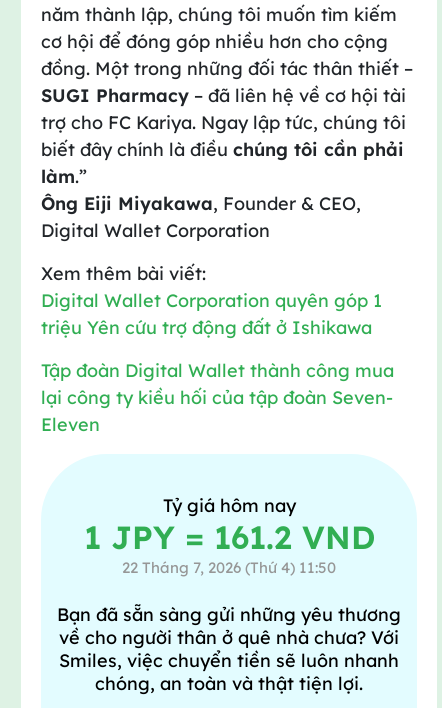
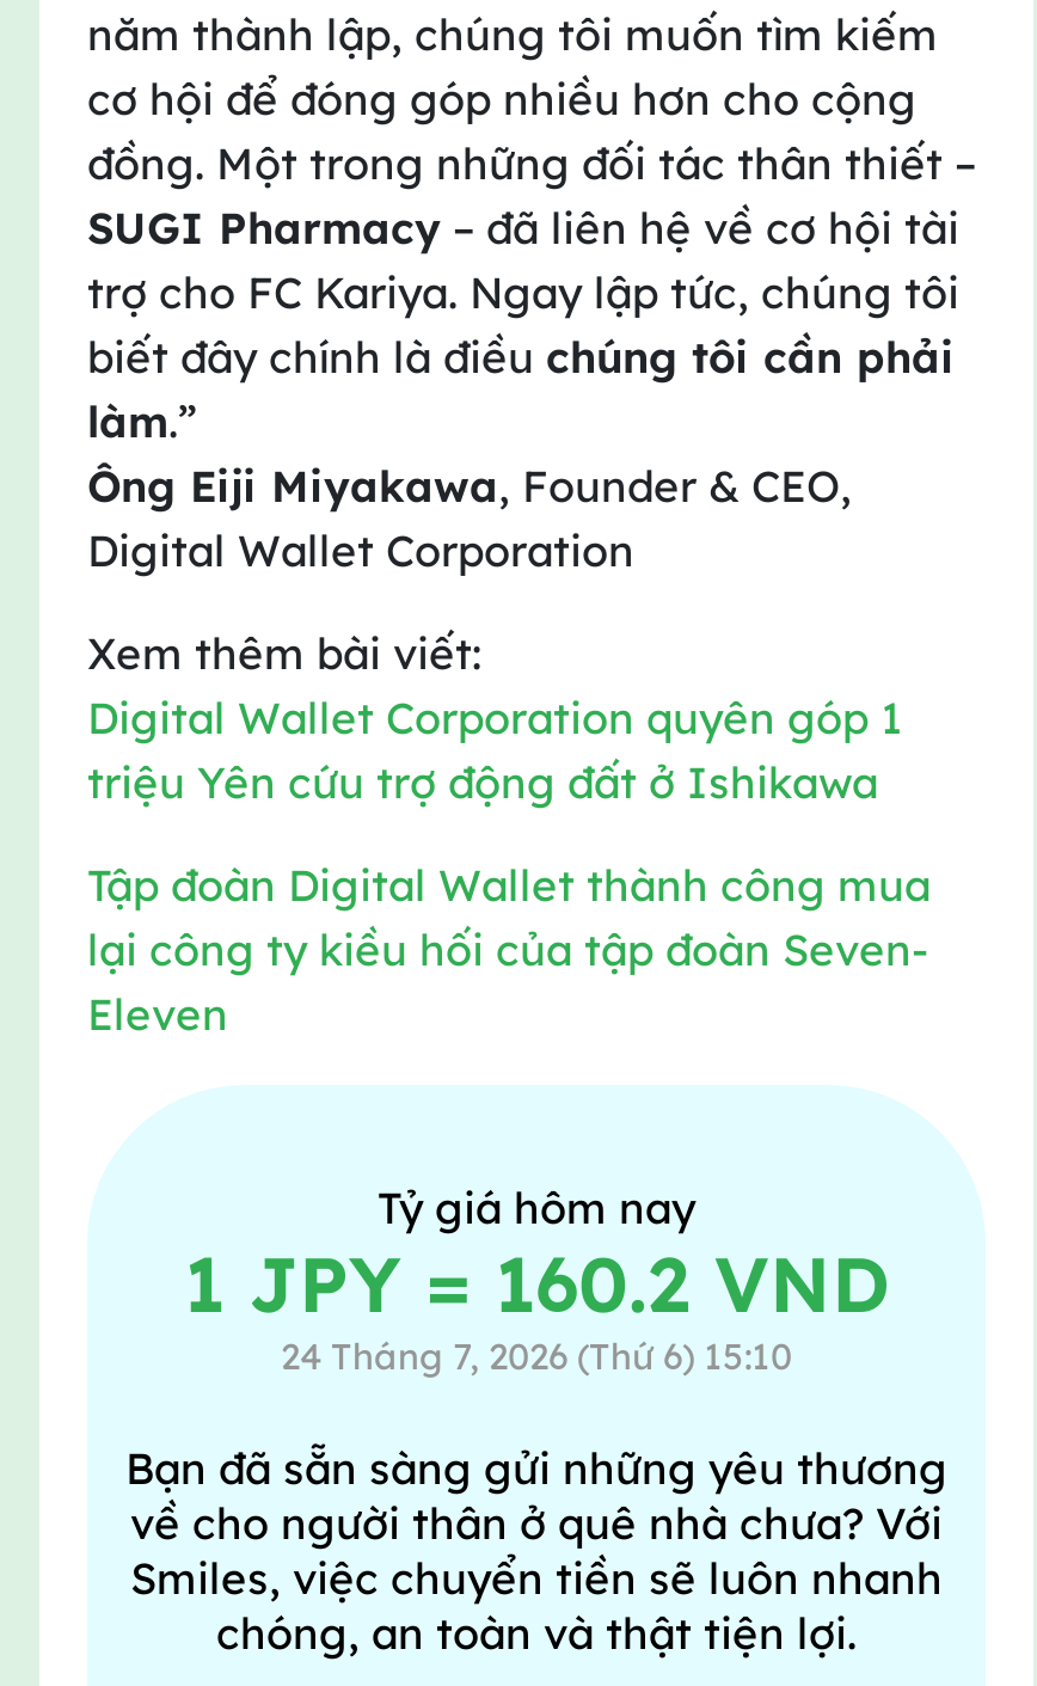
- 1 JPY = 161.2 VND
+ 1 JPY = 160.2 VND

- 22 Tháng 7, 2026 (Thứ 4) 11:50
+ 24 Tháng 7, 2026 (Thứ 6) 15:10
